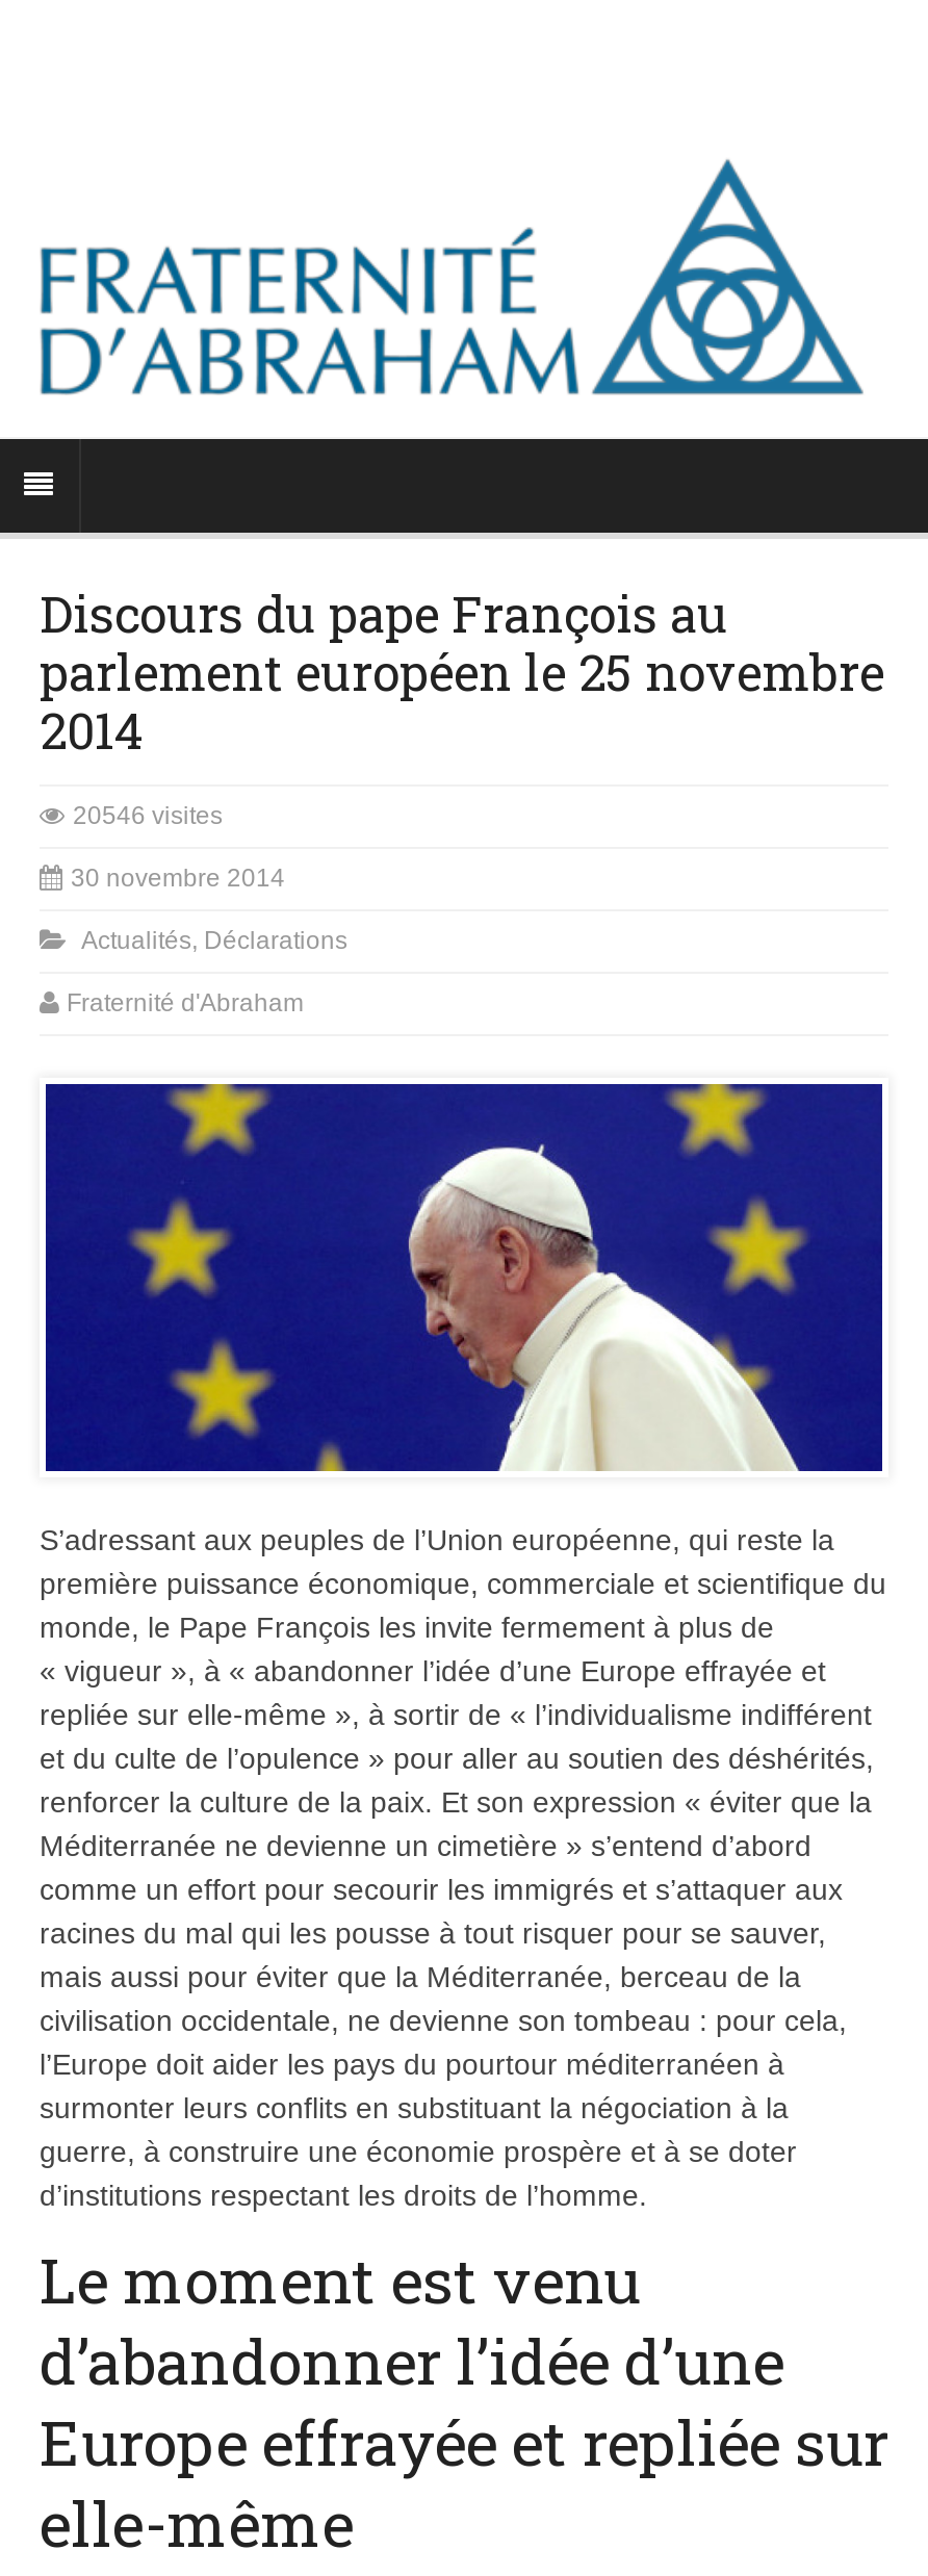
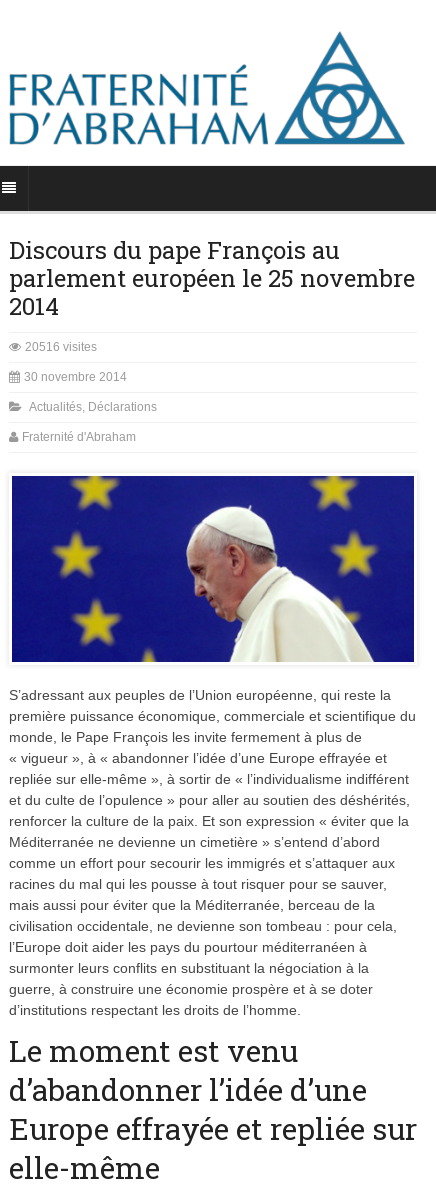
- 20546 visites
+ 20516 visites
